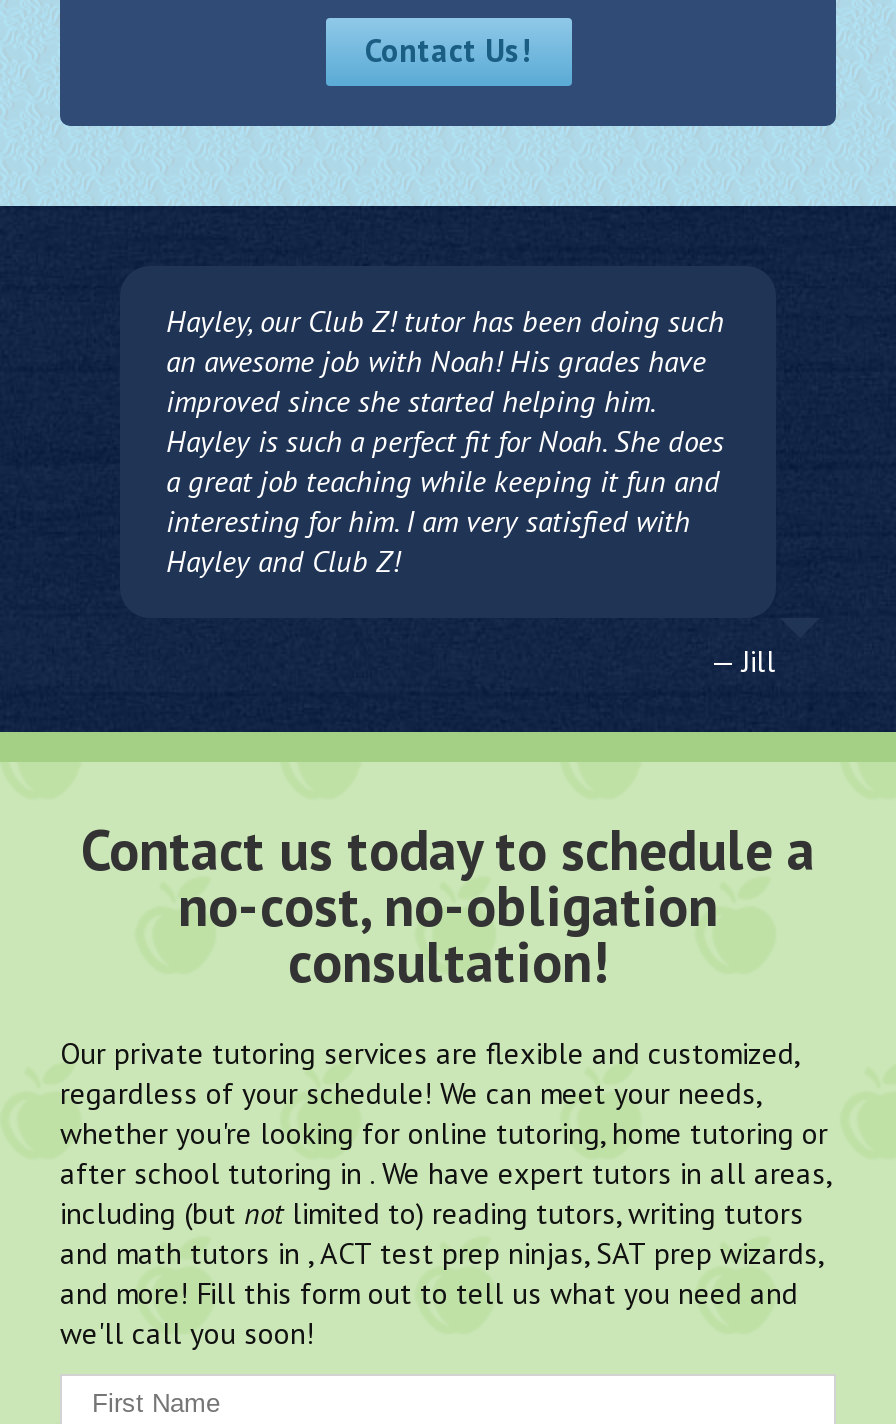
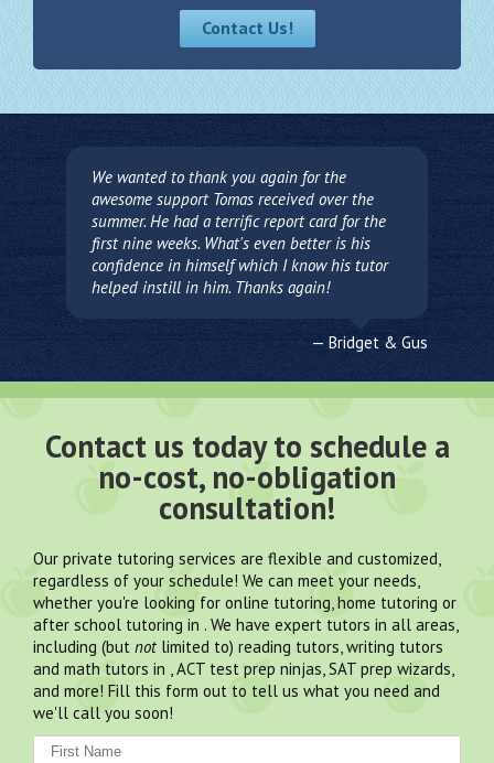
- Hayley, our Club Z! tutor has been doing such
- an awesome job with Noah! His grades have
- improved since she started helping him.
- Hayley is such a perfect fit for Noah. She does
- a great job teaching while keeping it fun and
- interesting for him. I am very satisfied with
- Hayley and Club Z!
+ We wanted to thank you again for the
+ awesome support Tomas received over the
+ summer. He had a terrific report card for the
+ first nine weeks. What's even better is his
+ confidence in himself which I know his tutor
+ helped instill in him. Thanks again!

- — Jill
+ — Bridget & Gus
